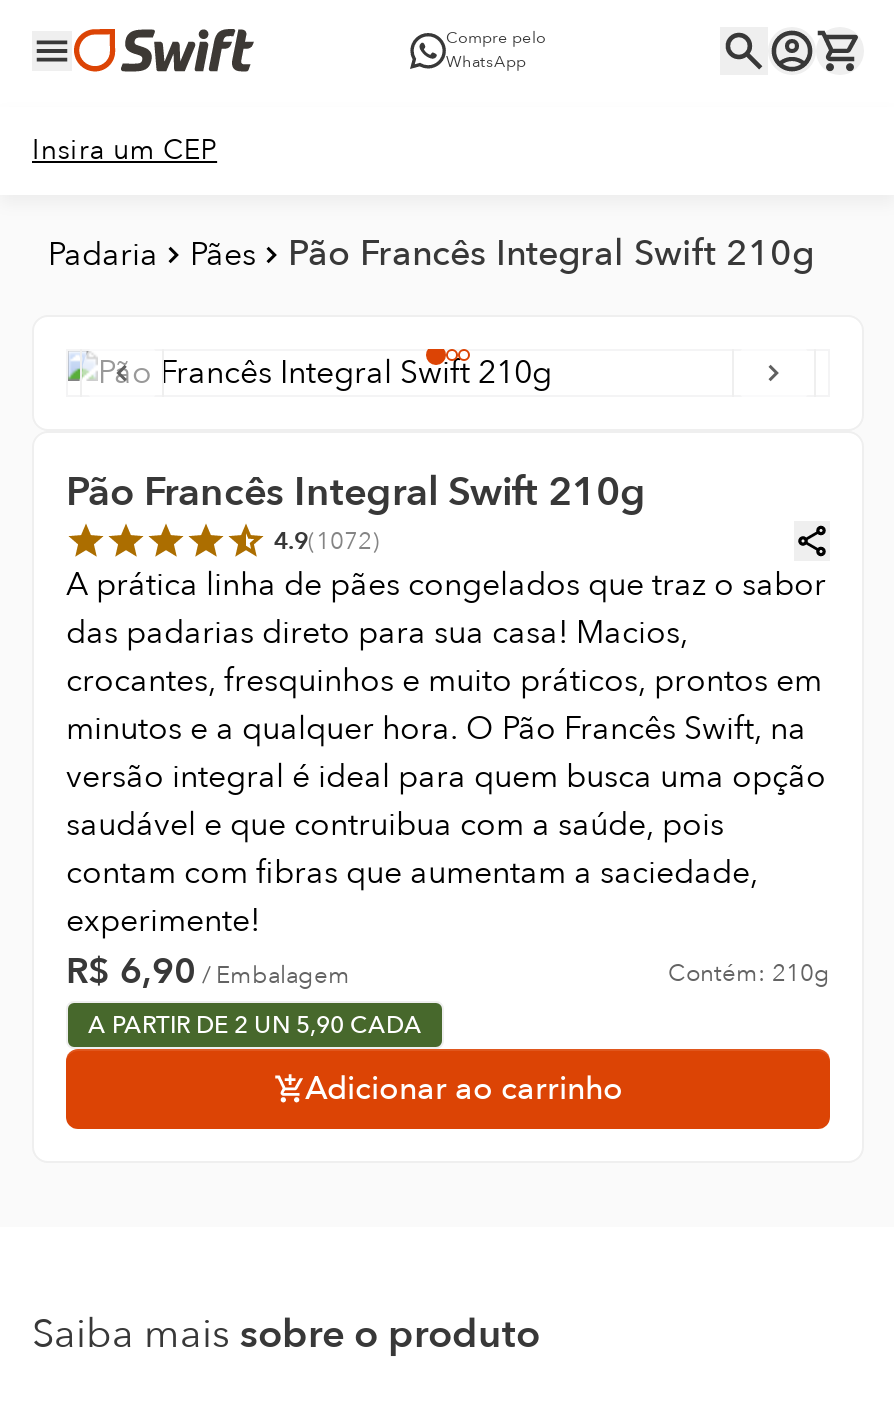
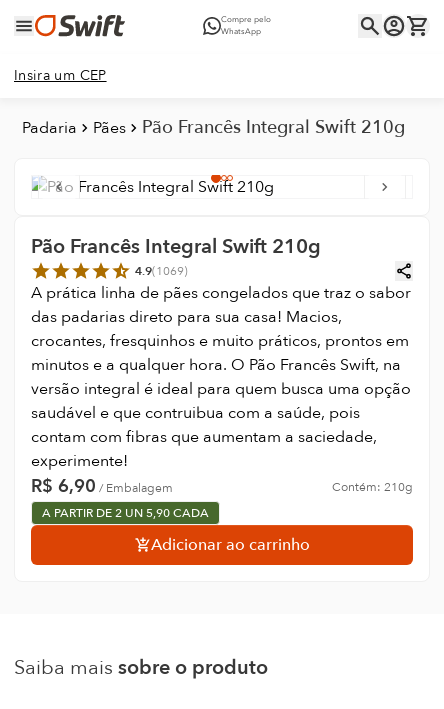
- 4.9 (1072)
+ 4.9 (1069)
